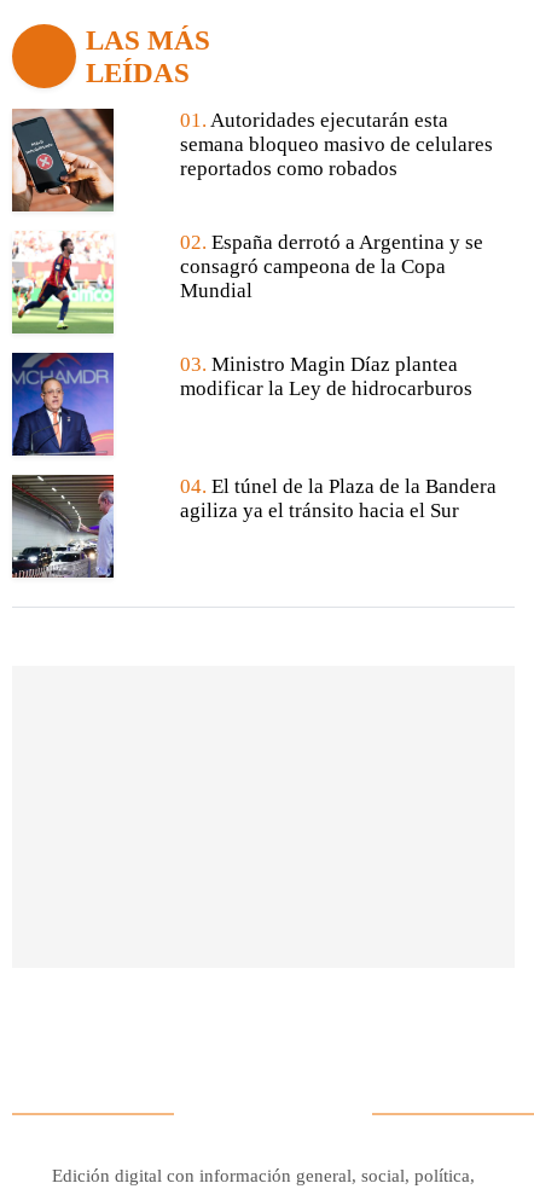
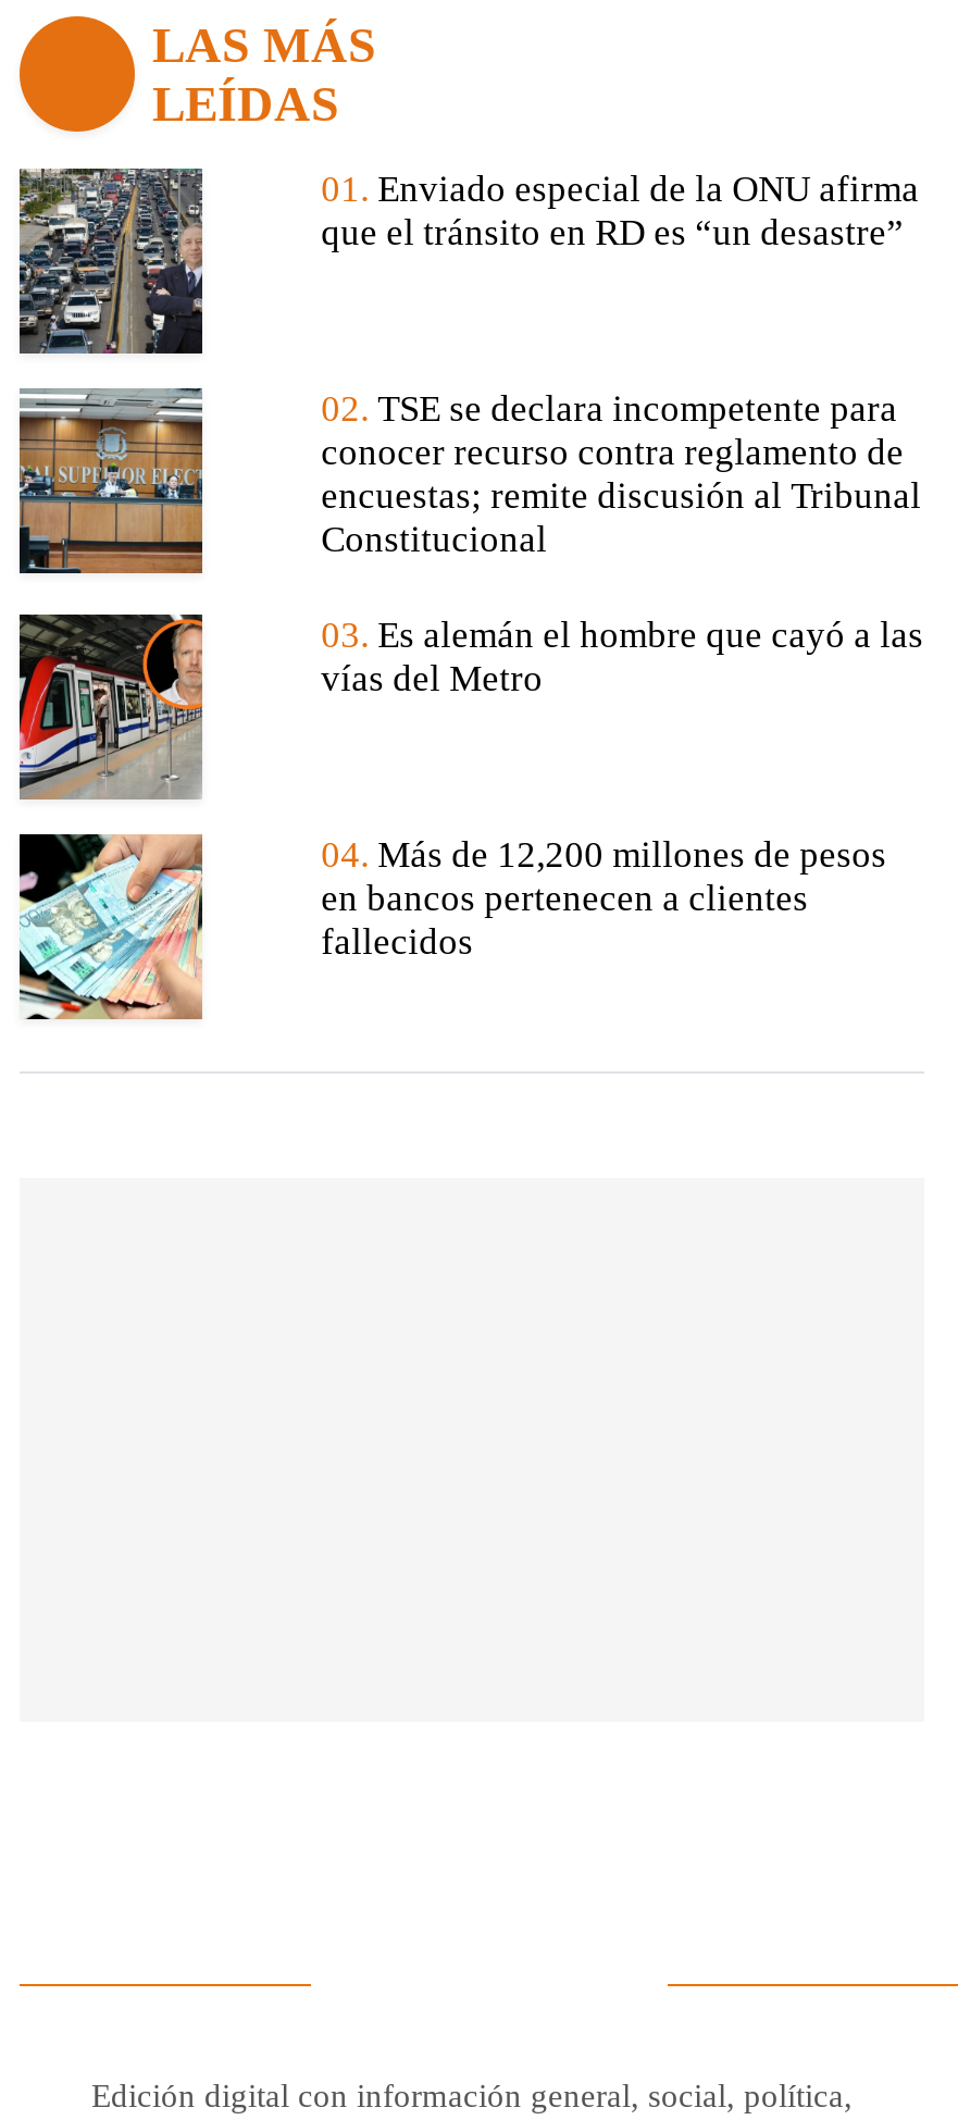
- [image]
+ [image]

- 01. Autoridades ejecutarán esta
- semana bloqueo masivo de celulares
- reportados como robados
+ 01. Enviado especial de la ONU afirma
+ que el tránsito en RD es “un desastre”

- [image]
+ [image]

- 02. España derrotó a Argentina y se
- consagró campeona de la Copa
- Mundial
+ 02. TSE se declara incompetente para
+ conocer recurso contra reglamento de
+ encuestas; remite discusión al Tribunal
+ Constitucional

- [image]
+ [image]

- 03. Ministro Magin Díaz plantea
- modificar la Ley de hidrocarburos
+ 03. Es alemán el hombre que cayó a las
+ vías del Metro

- [image]
+ [image]

- 04. El túnel de la Plaza de la Bandera
- agiliza ya el tránsito hacia el Sur
+ 04. Más de 12,200 millones de pesos
+ en bancos pertenecen a clientes
+ fallecidos
